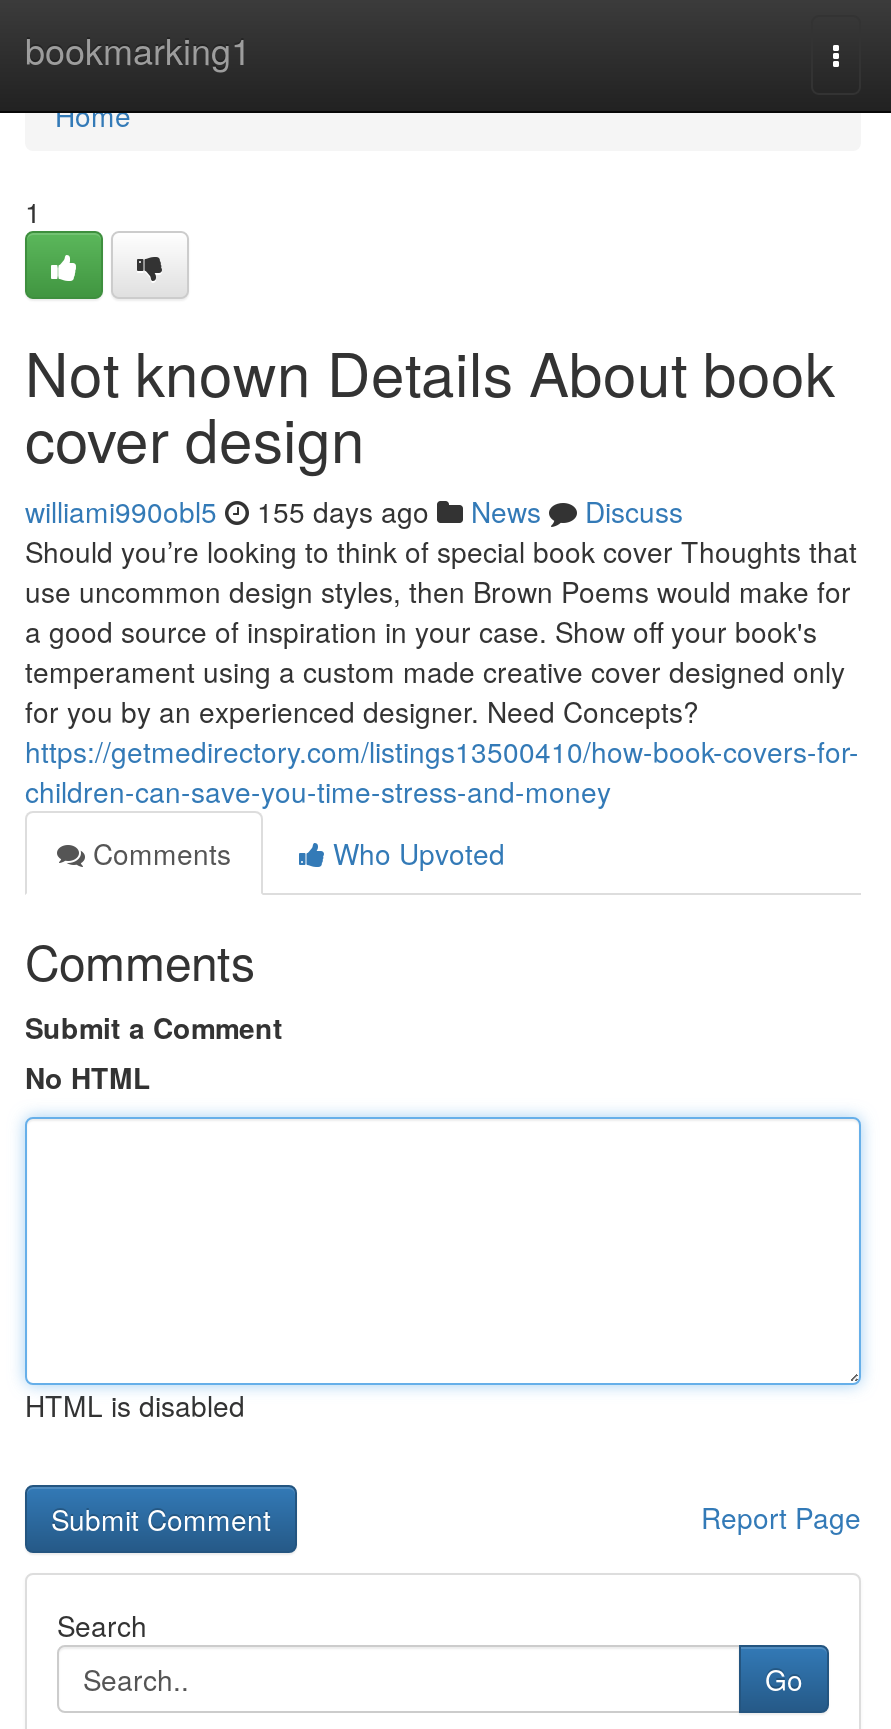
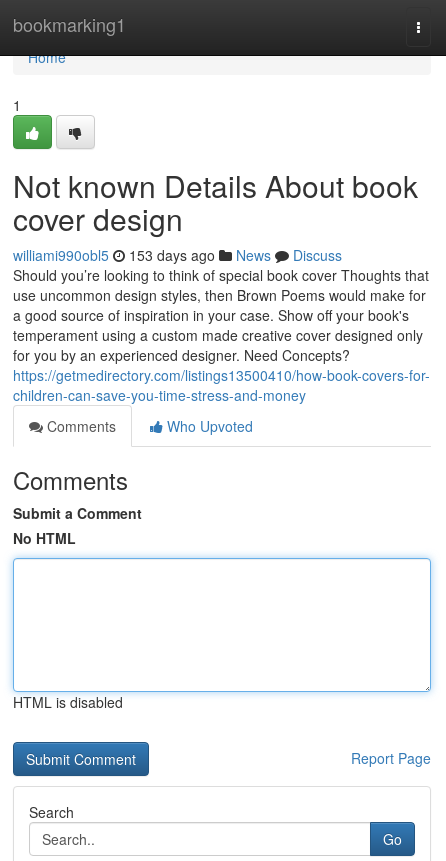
- williami990obl5 155 days ago News Discuss
+ williami990obl5 153 days ago News Discuss
